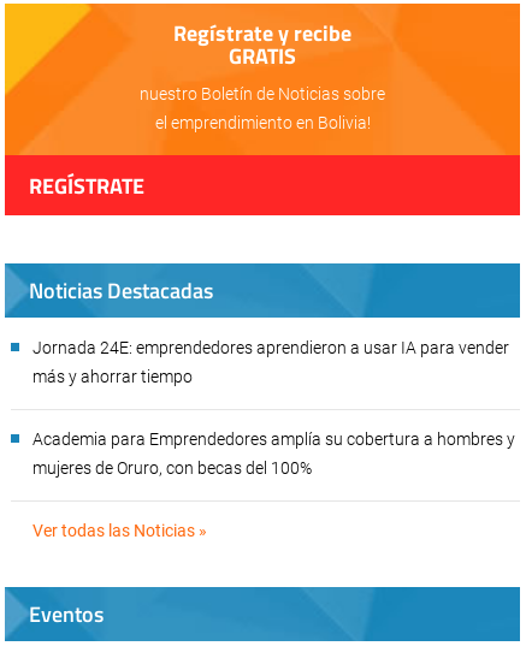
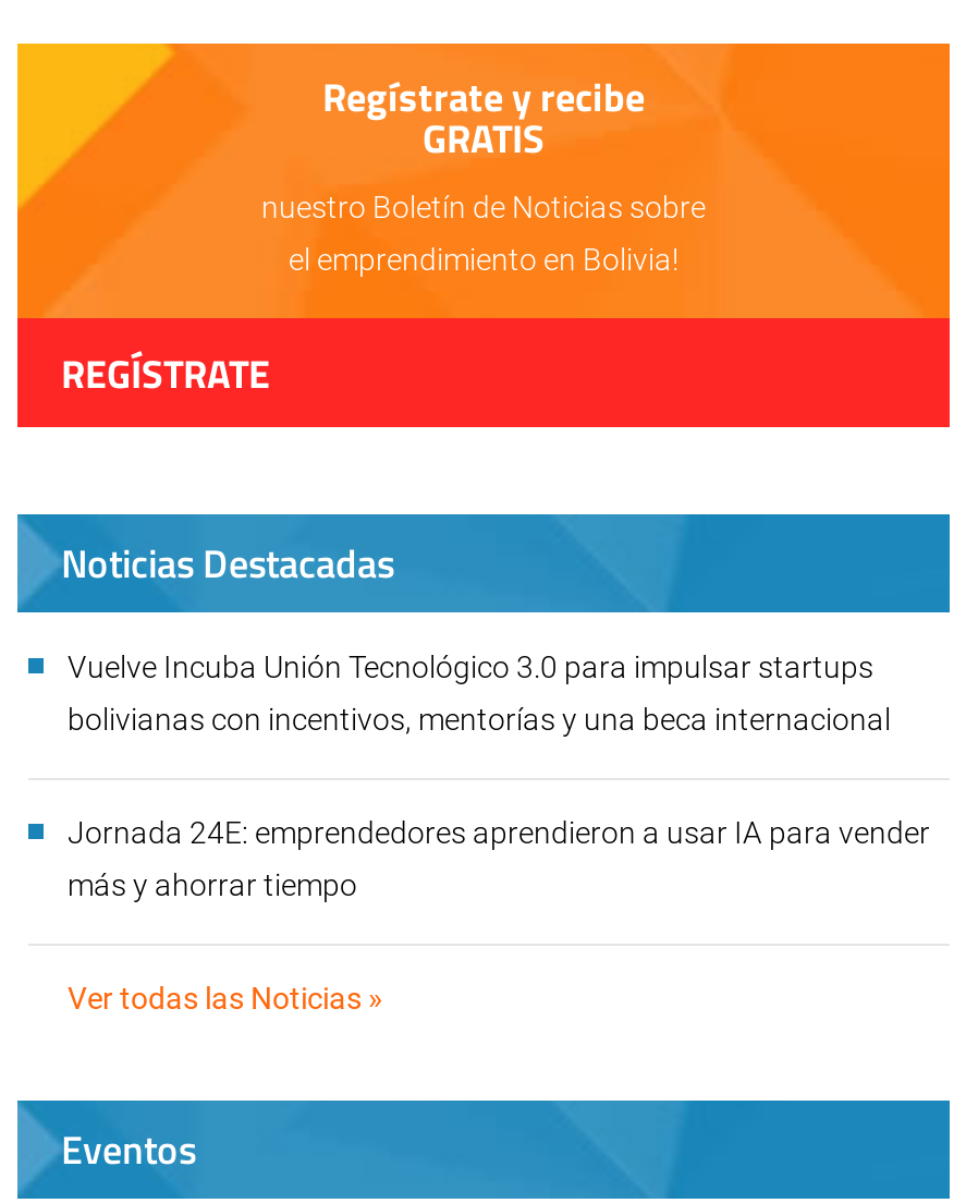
+ Vuelve Incuba Unión Tecnológico 3.0 para impulsar startups
+ bolivianas con incentivos, mentorías y una beca internacional

moved down: Jornada 24E: emprendedores aprendieron a usar IA para vender | más y ahorrar tiempo

- Academia para Emprendedores amplía su cobertura a hombres y
- mujeres de Oruro, con becas del 100%
